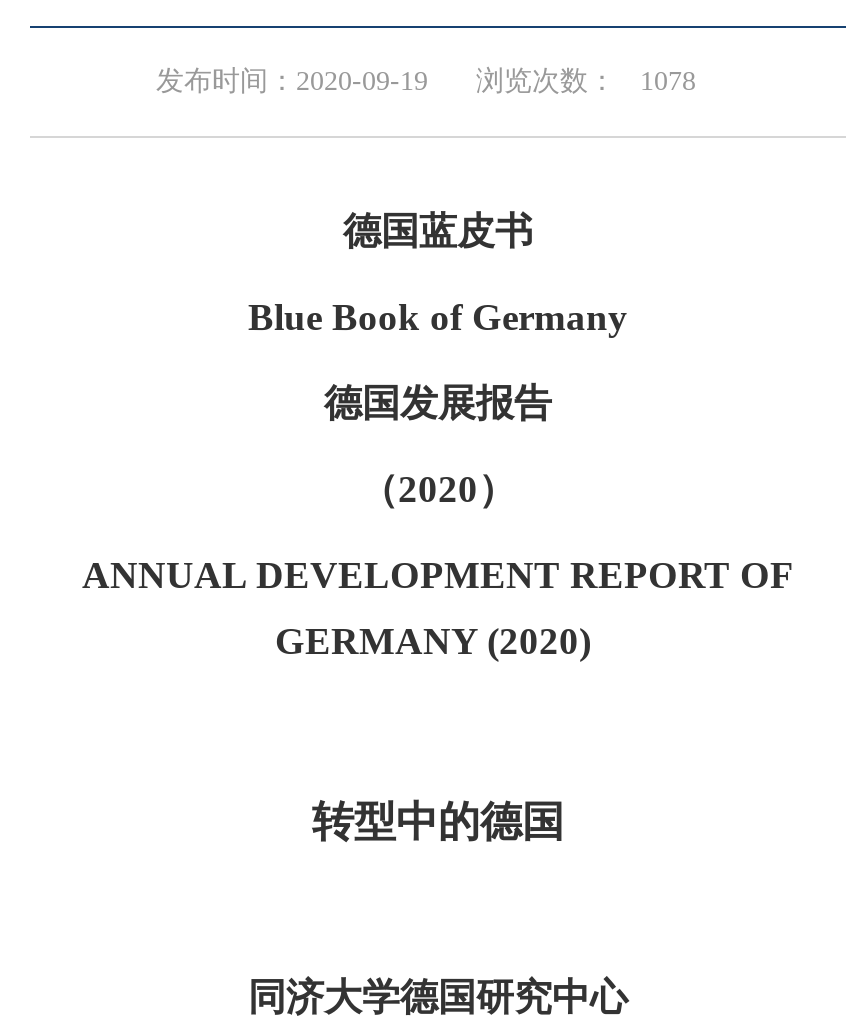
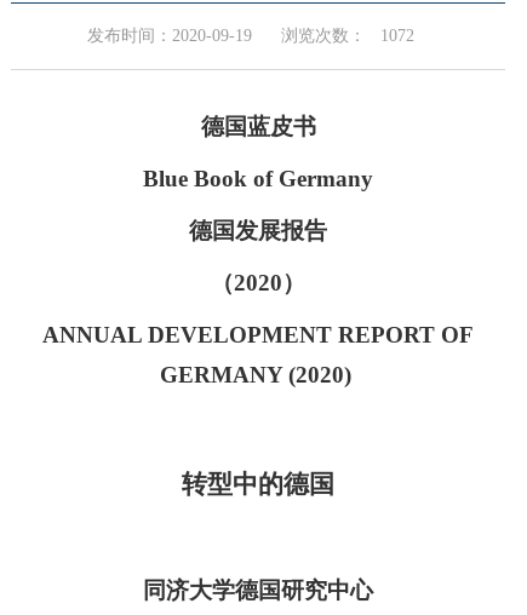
- 发布时间：2020-09-19 浏览次数： 1078
+ 发布时间：2020-09-19 浏览次数： 1072
